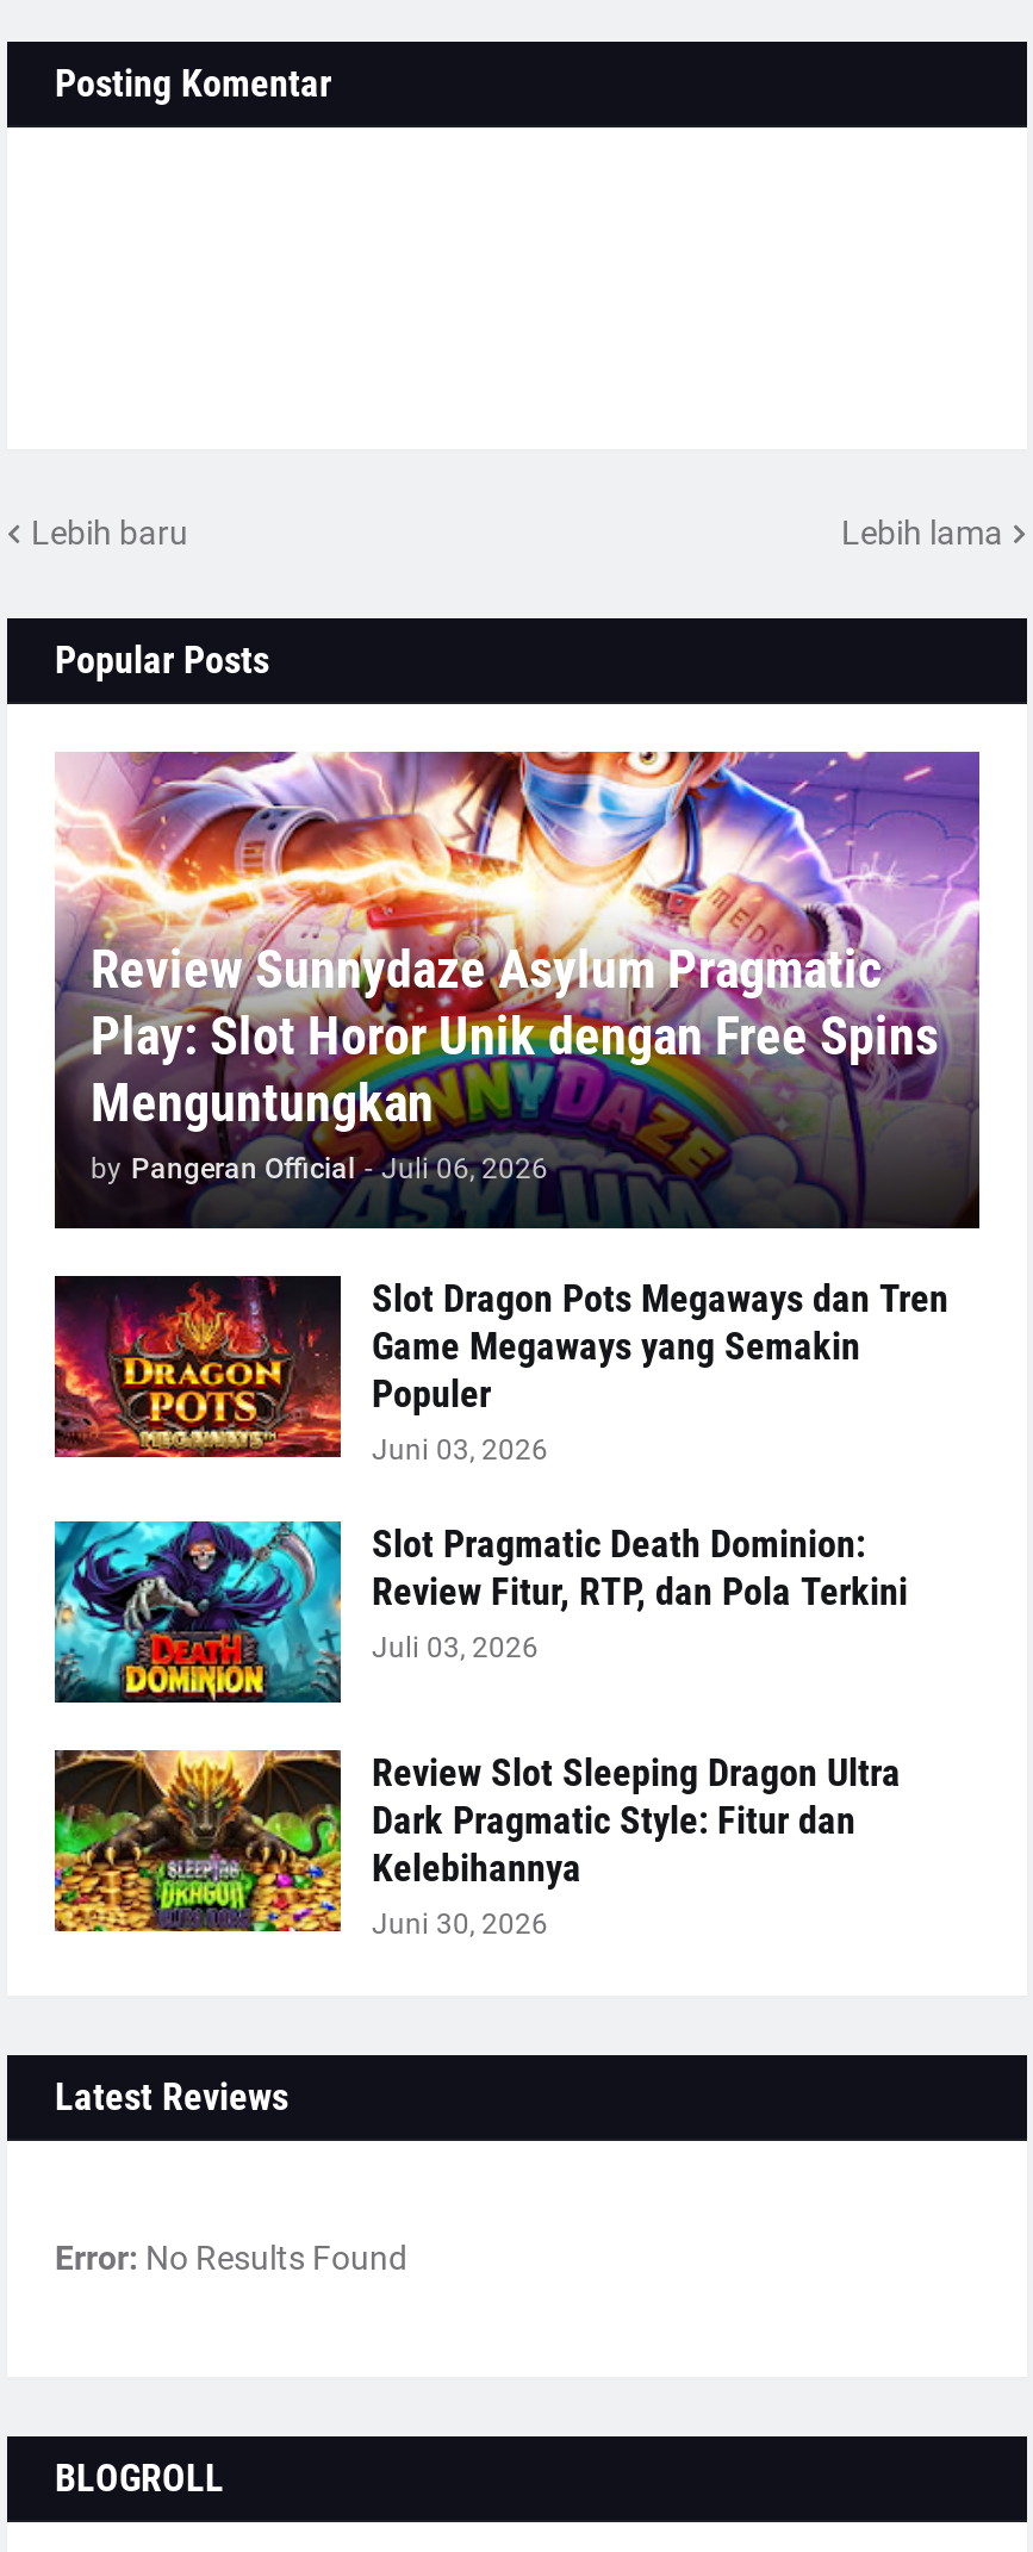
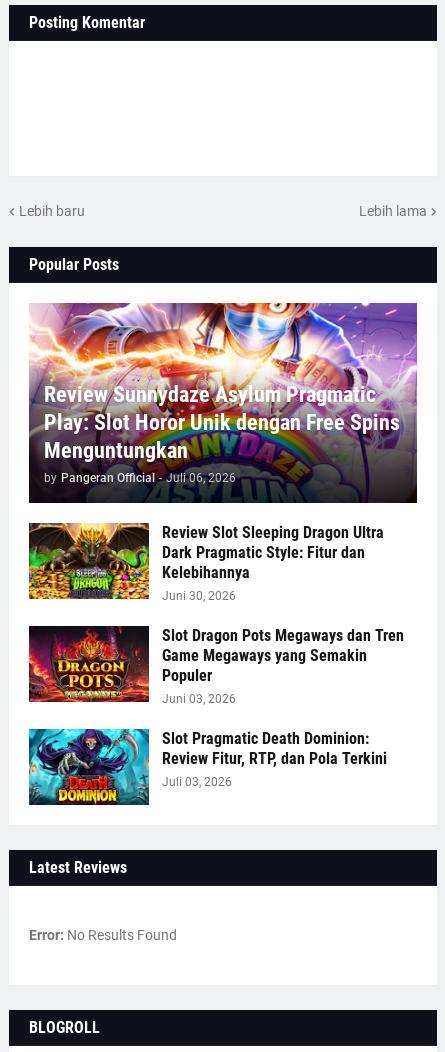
moved down: [image] | Slot Dragon Pots Megaways dan Tren | Game Megaways yang Semakin | Populer | Juni 03, 2026 | Slot Pragmatic Death Dominion: | Review Fitur, RTP, dan Pola Terkini | Juli 03, 2026

moved up: [image] | Review Slot Sleeping Dragon Ultra | Dark Pragmatic Style: Fitur dan | Kelebihannya | Juni 30, 2026
